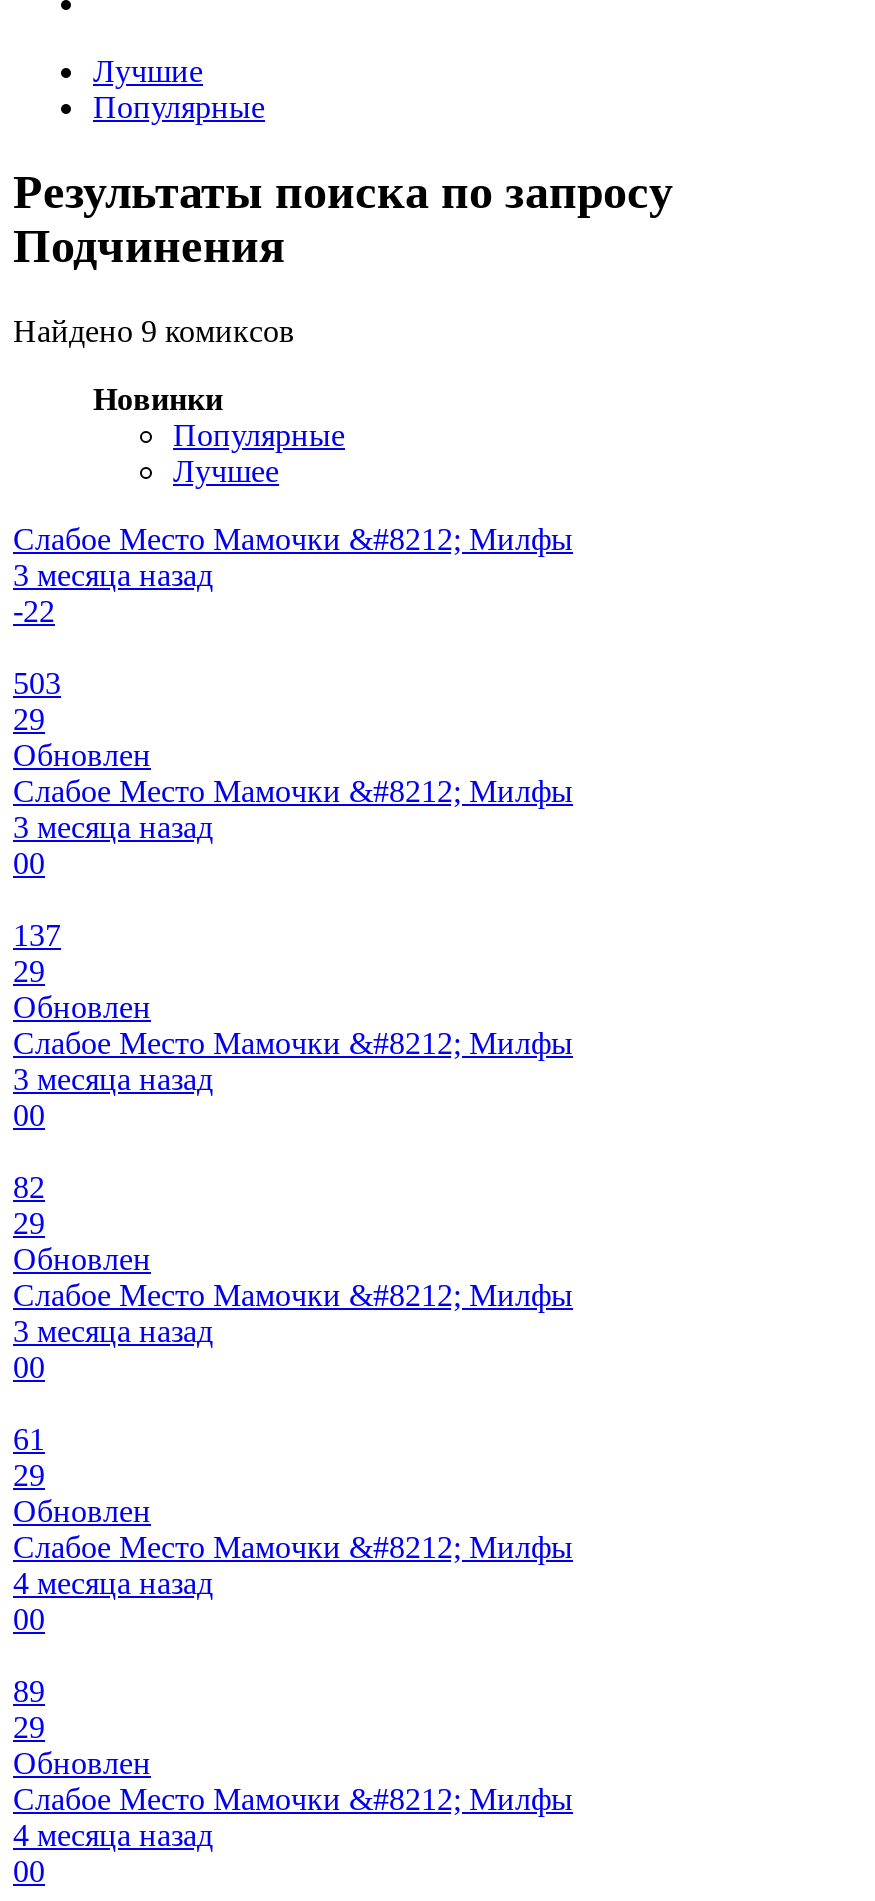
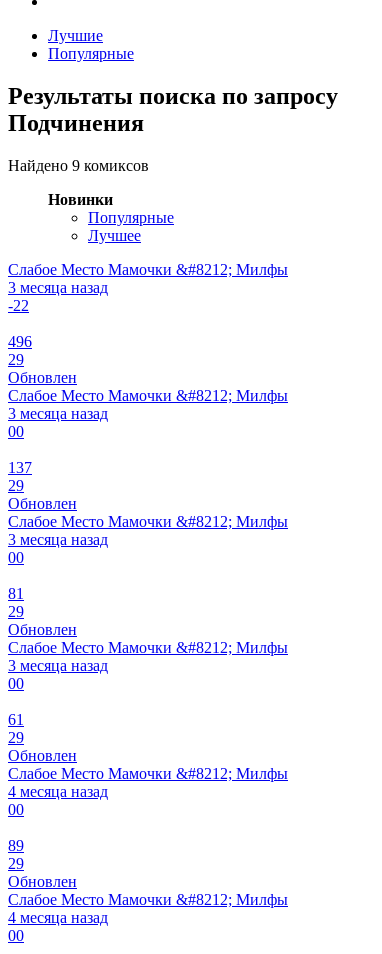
- 503
+ 496

- 82
+ 81
